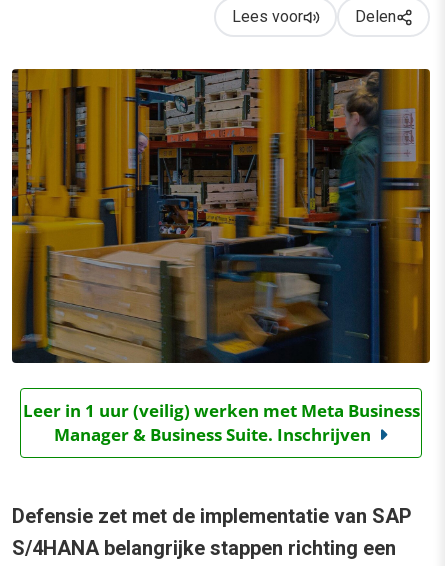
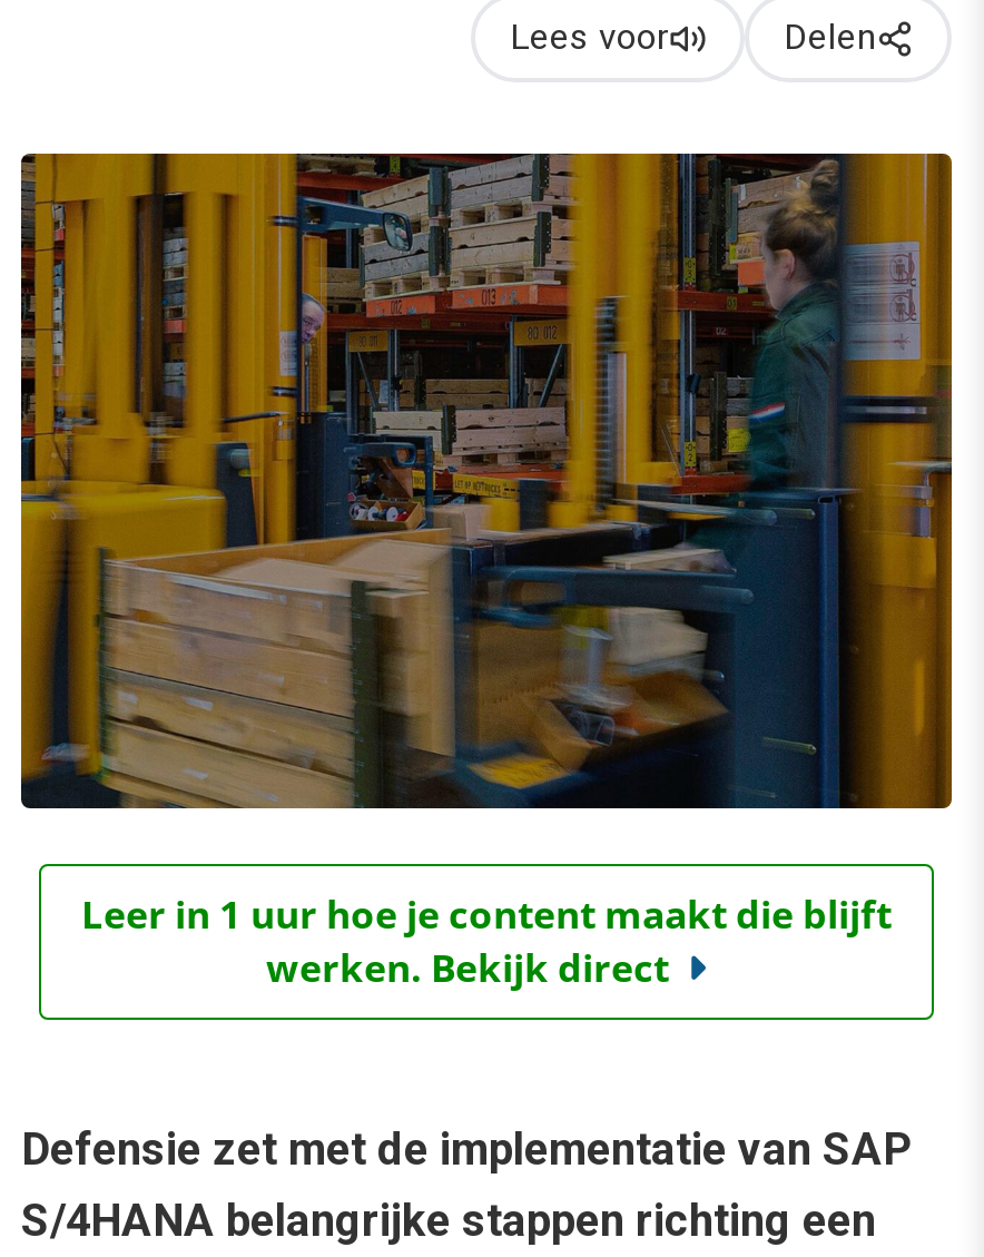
- Leer in 1 uur (veilig) werken met Meta Business
- Manager & Business Suite. Inschrijven
+ Leer in 1 uur hoe je content maakt die blijft
+ werken. Bekijk direct
